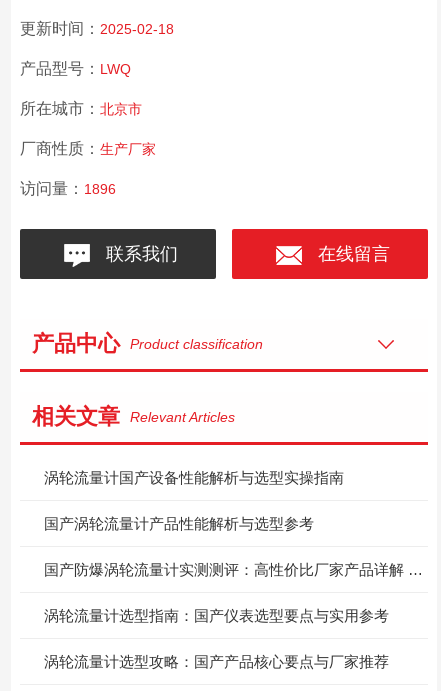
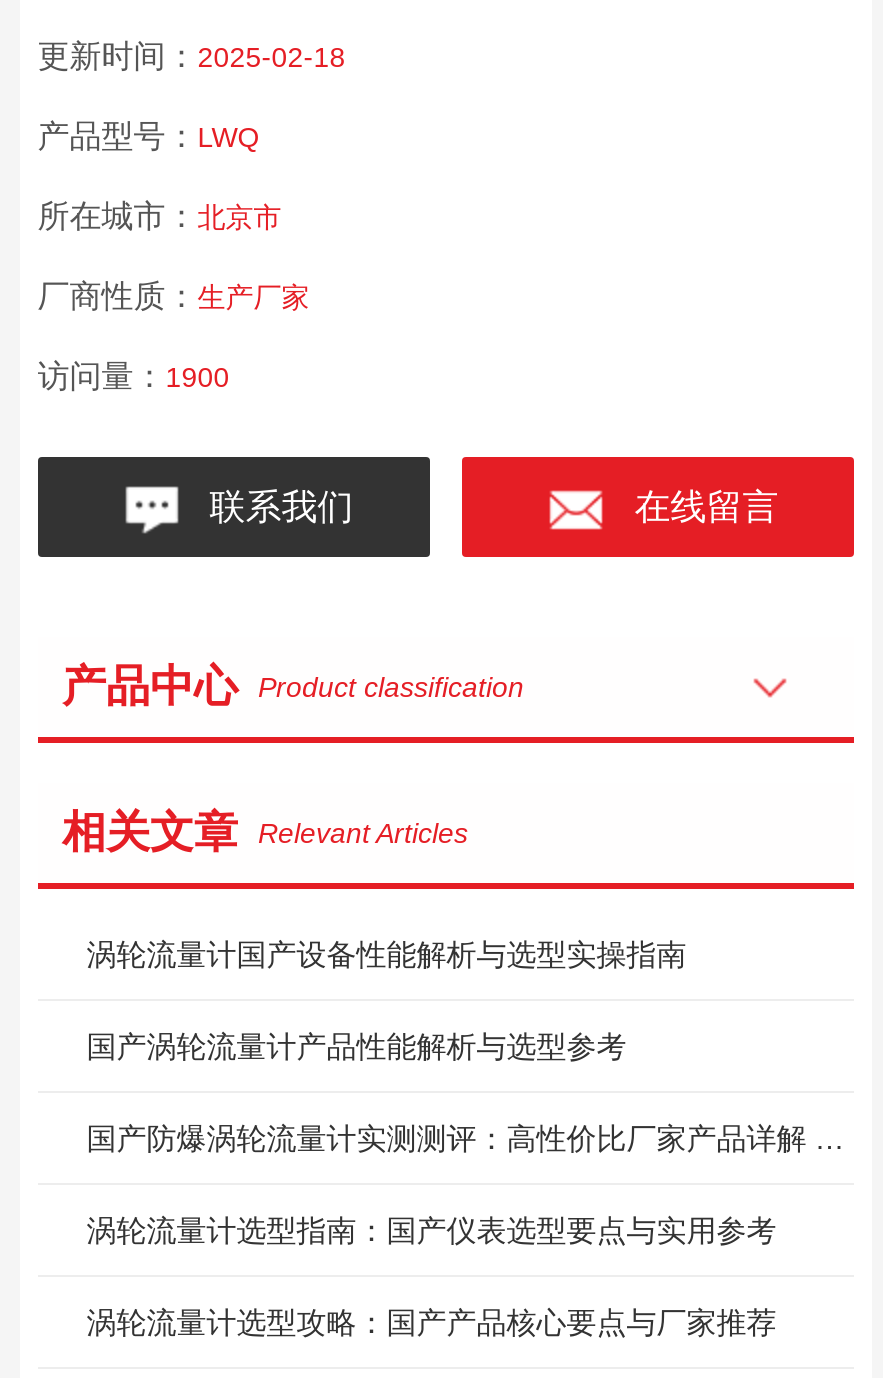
- 访问量：1896
+ 访问量：1900
